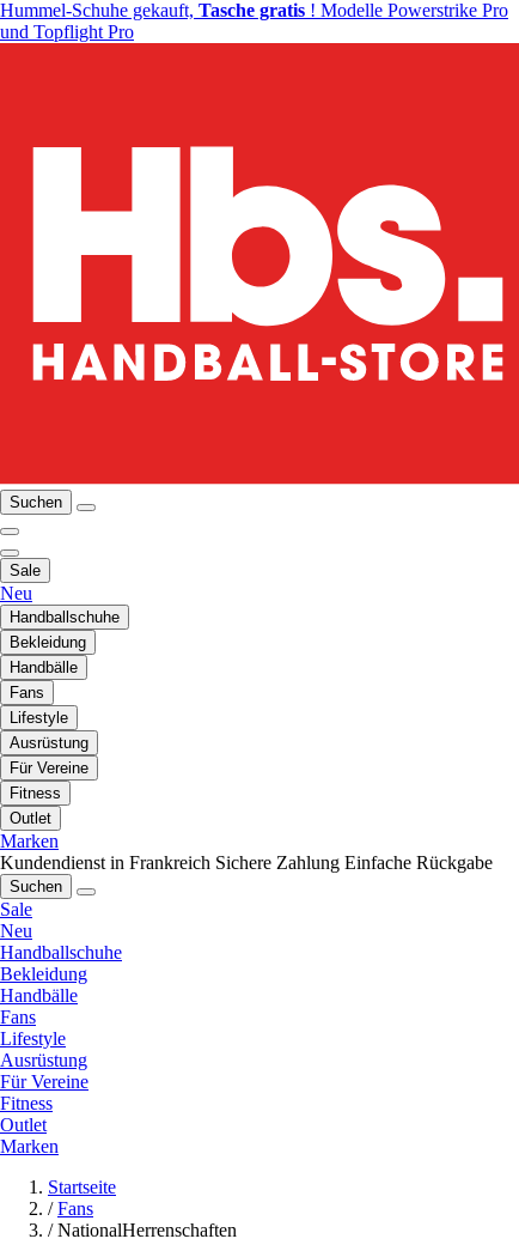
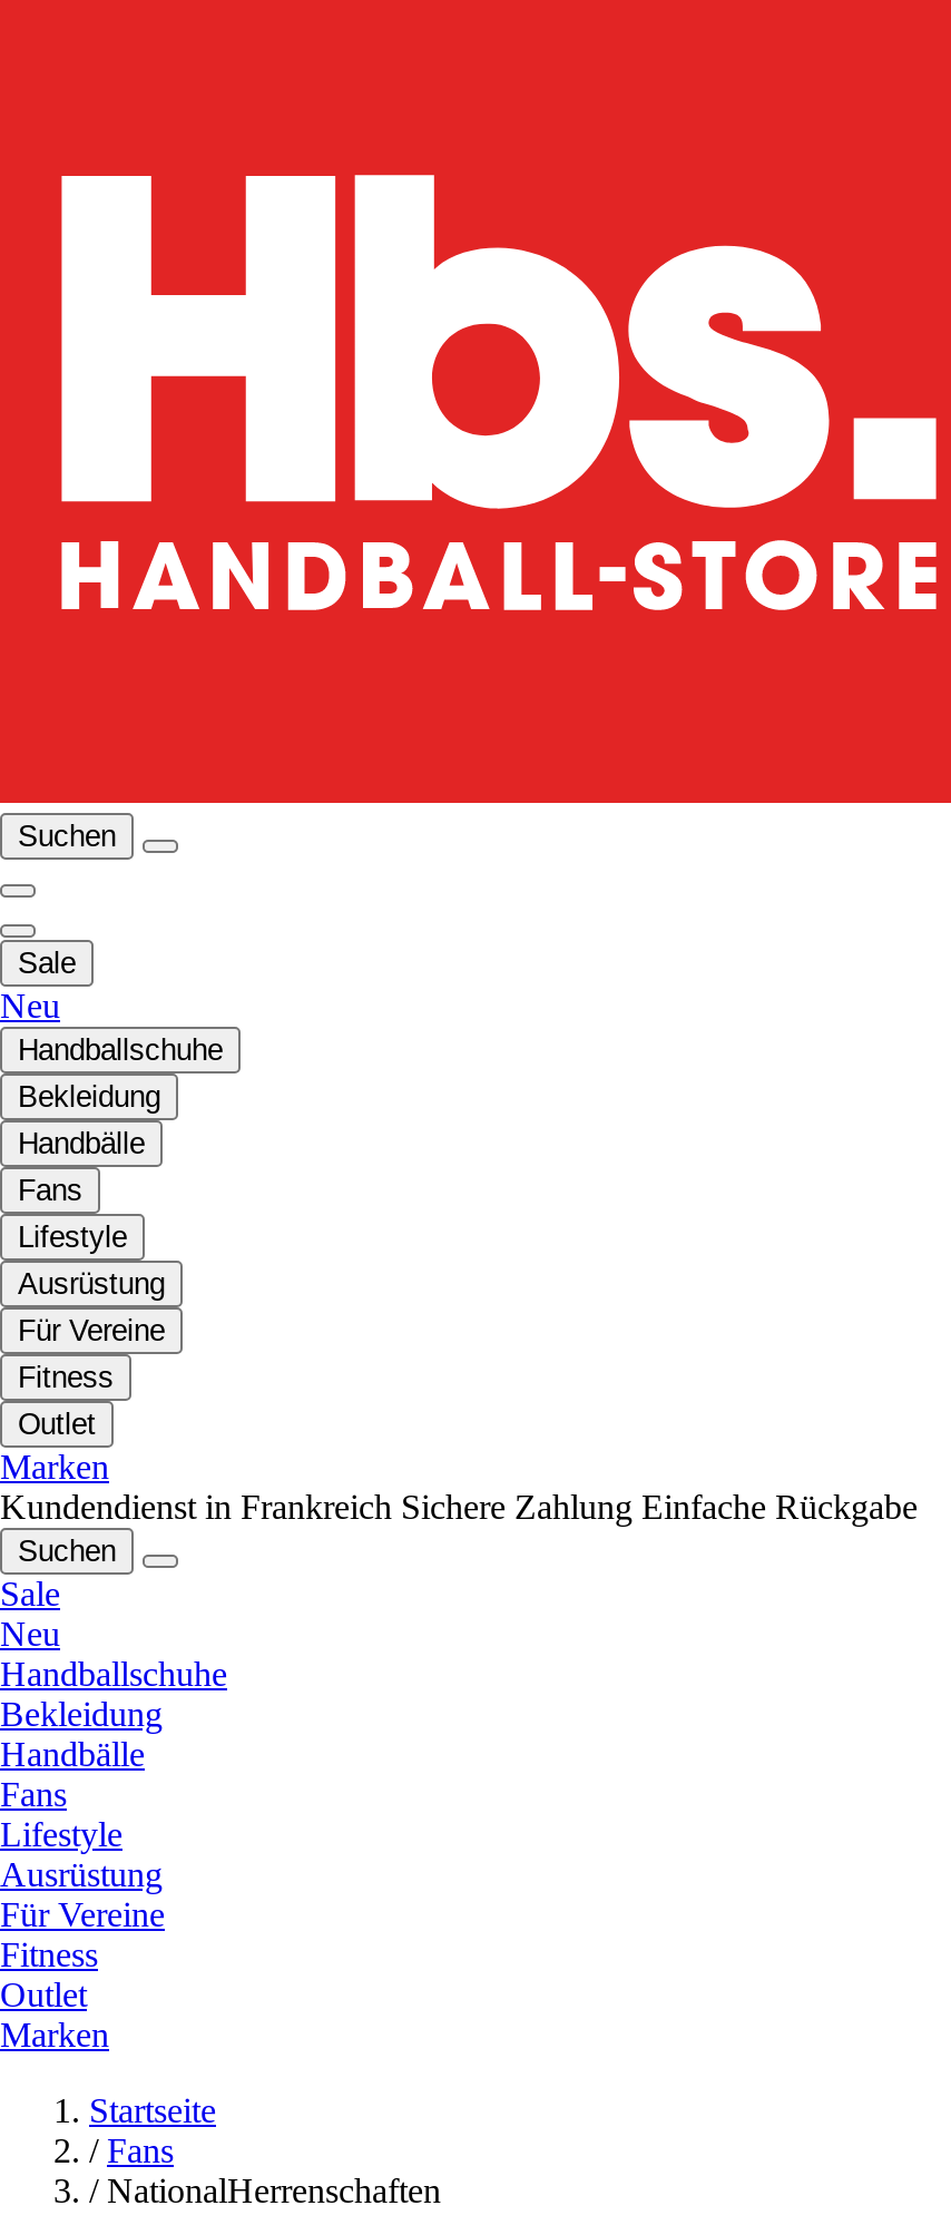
- Hummel-Schuhe gekauft, Tasche gratis! Modelle Powerstrike Pro
- und Topflight Pro
